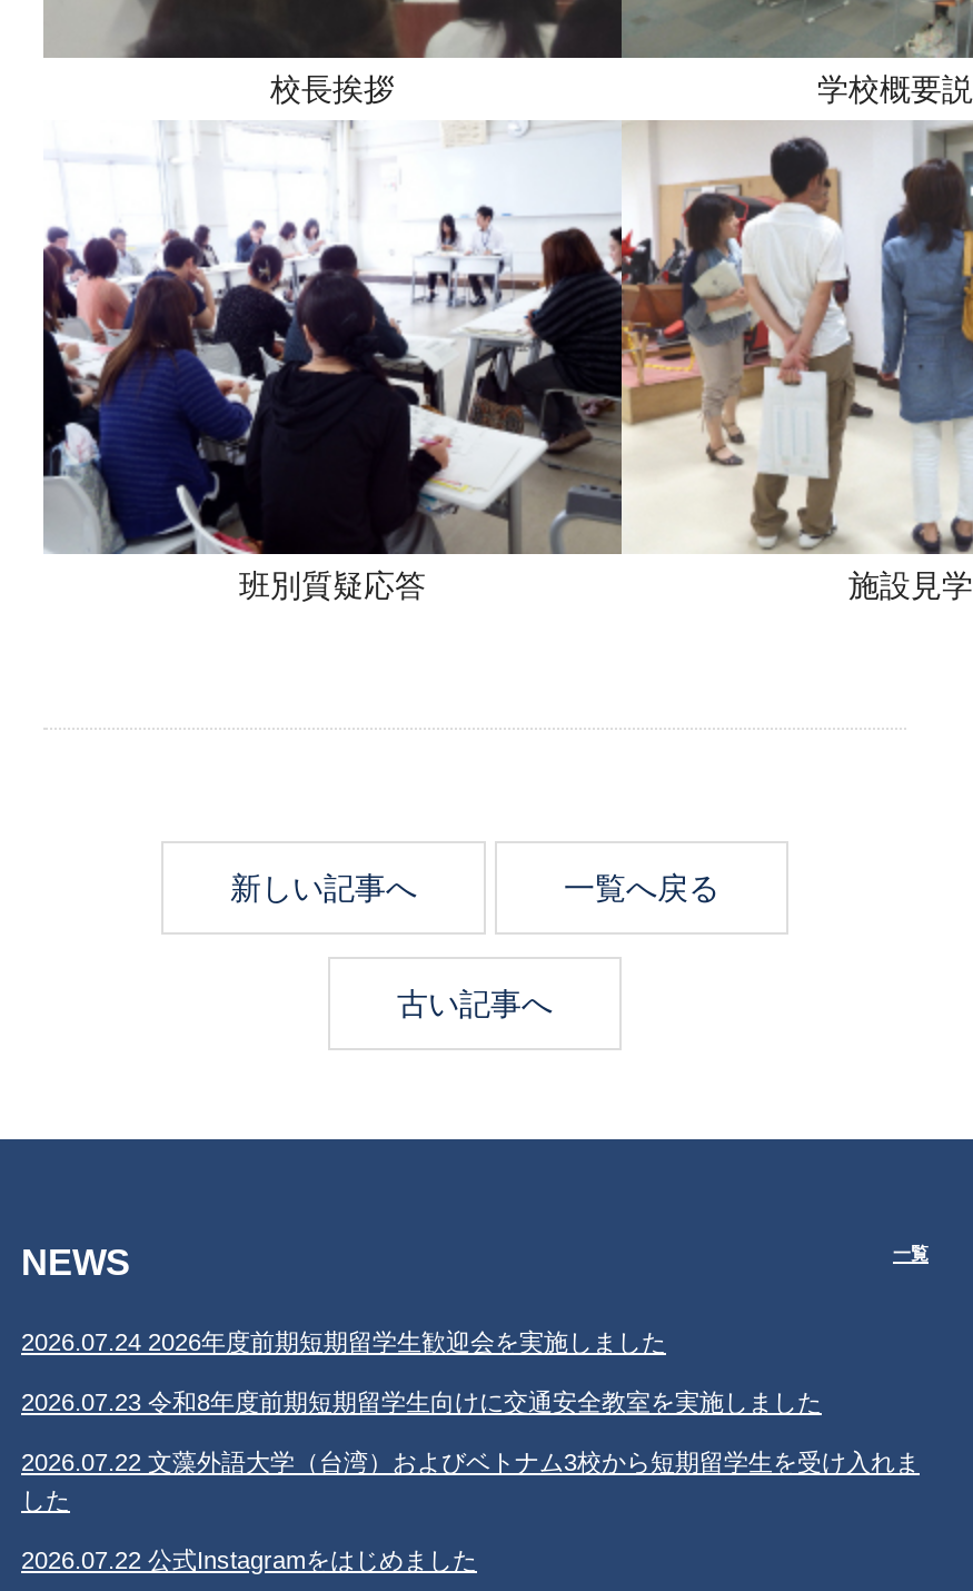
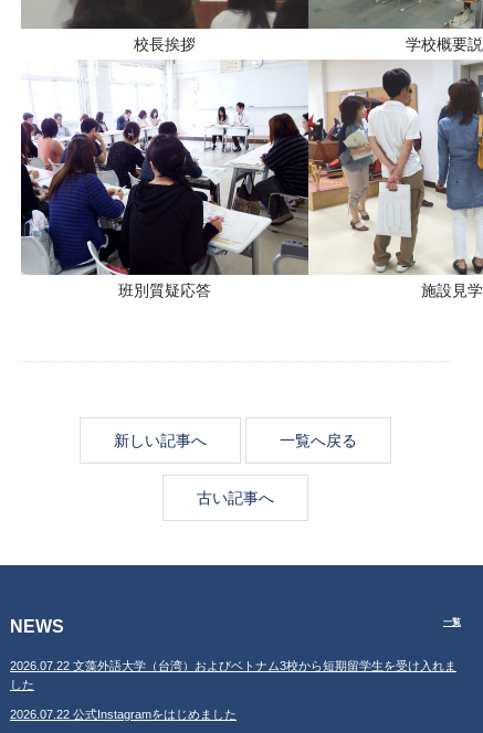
- 2026.07.24 2026年度前期短期留学生歓迎会を実施しました
- 2026.07.23 令和8年度前期短期留学生向けに交通安全教室を実施しました
